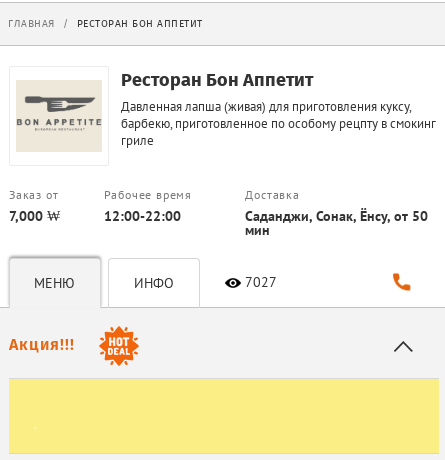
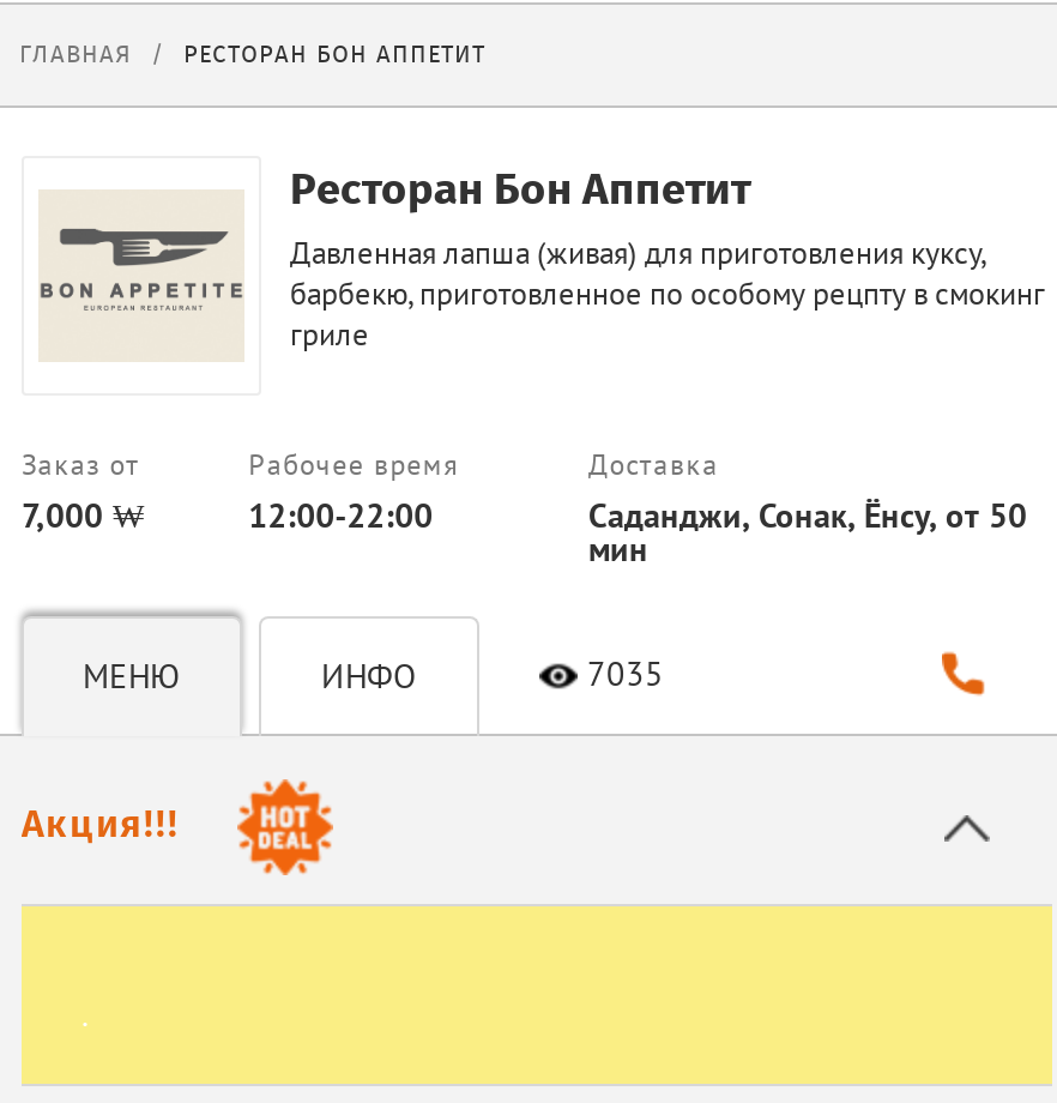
- 7027
+ 7035
